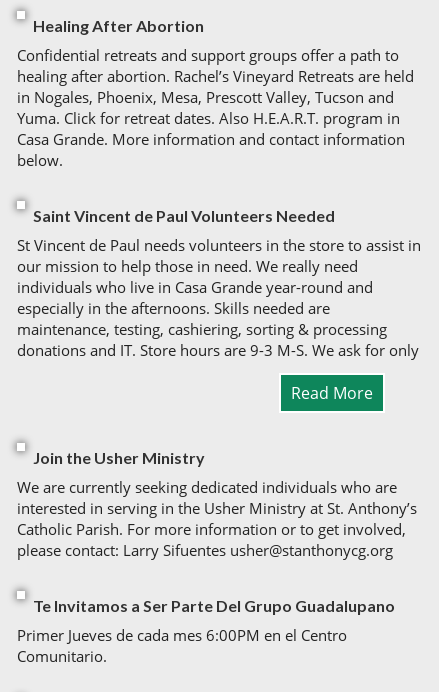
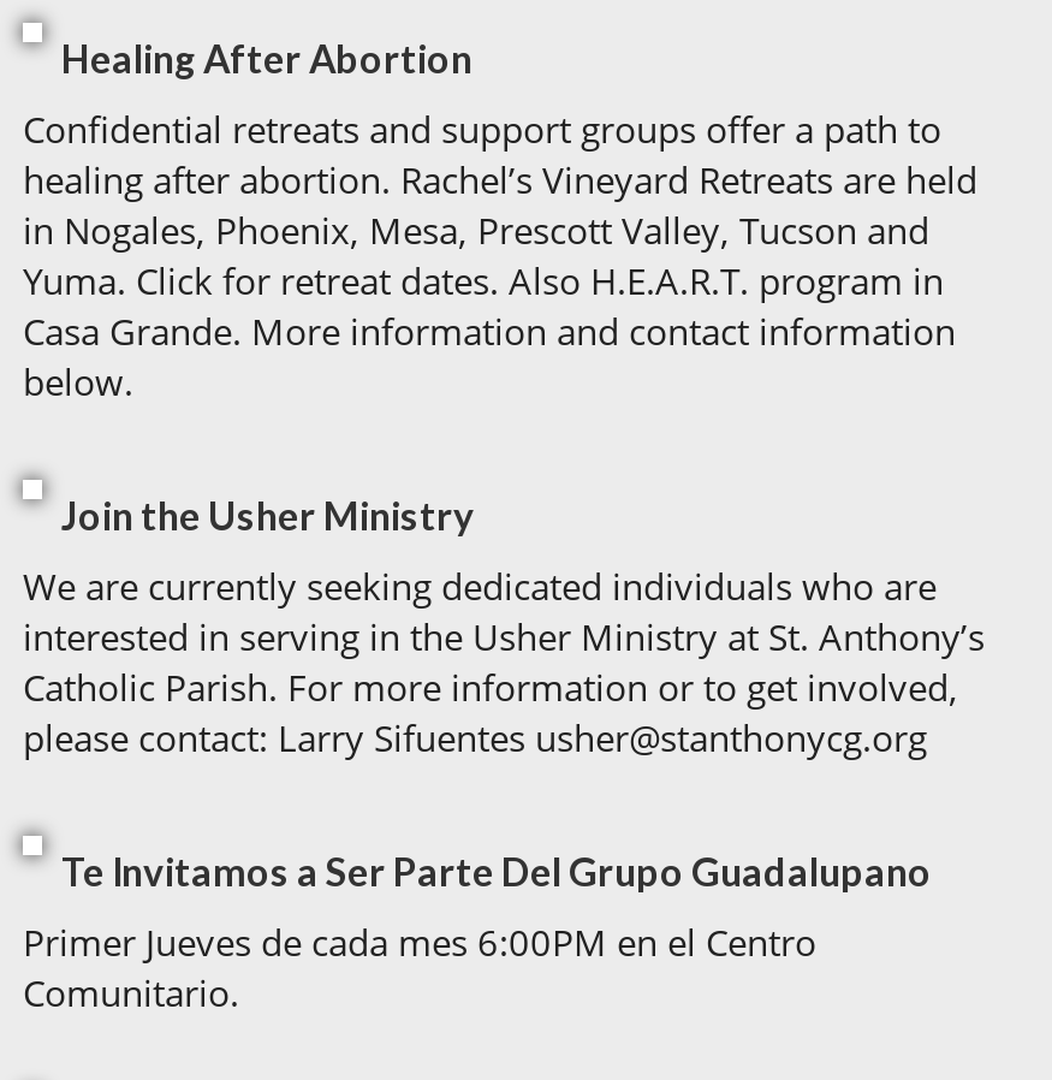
- Saint Vincent de Paul Volunteers Needed
- St Vincent de Paul needs volunteers in the store to assist in
- our mission to help those in need. We really need
- individuals who live in Casa Grande year-round and
- especially in the afternoons. Skills needed are
- maintenance, testing, cashiering, sorting & processing
- donations and IT. Store hours are 9-3 M-S. We ask for only
- Read More
